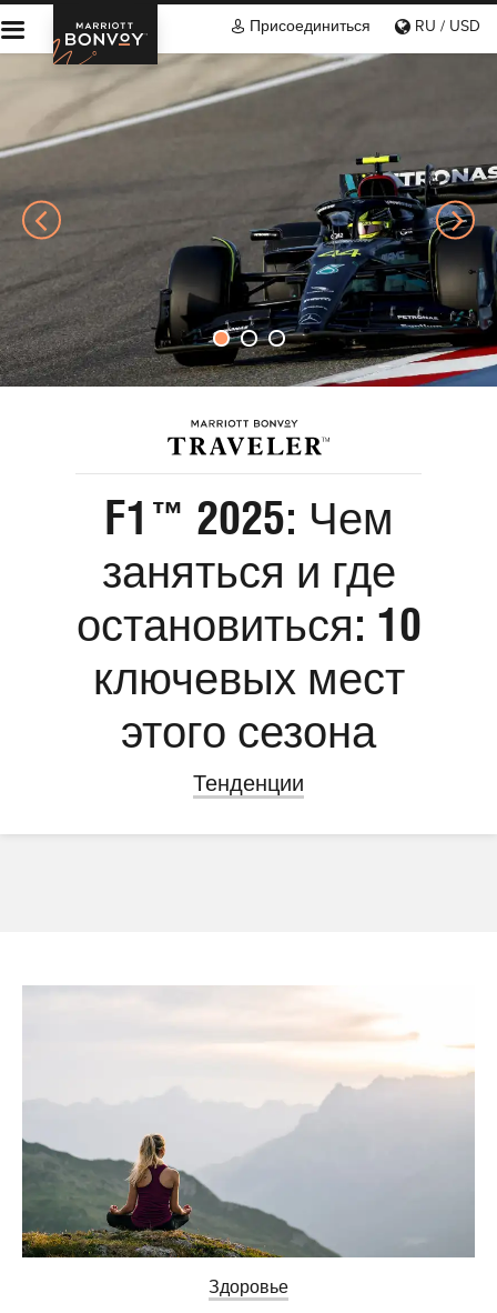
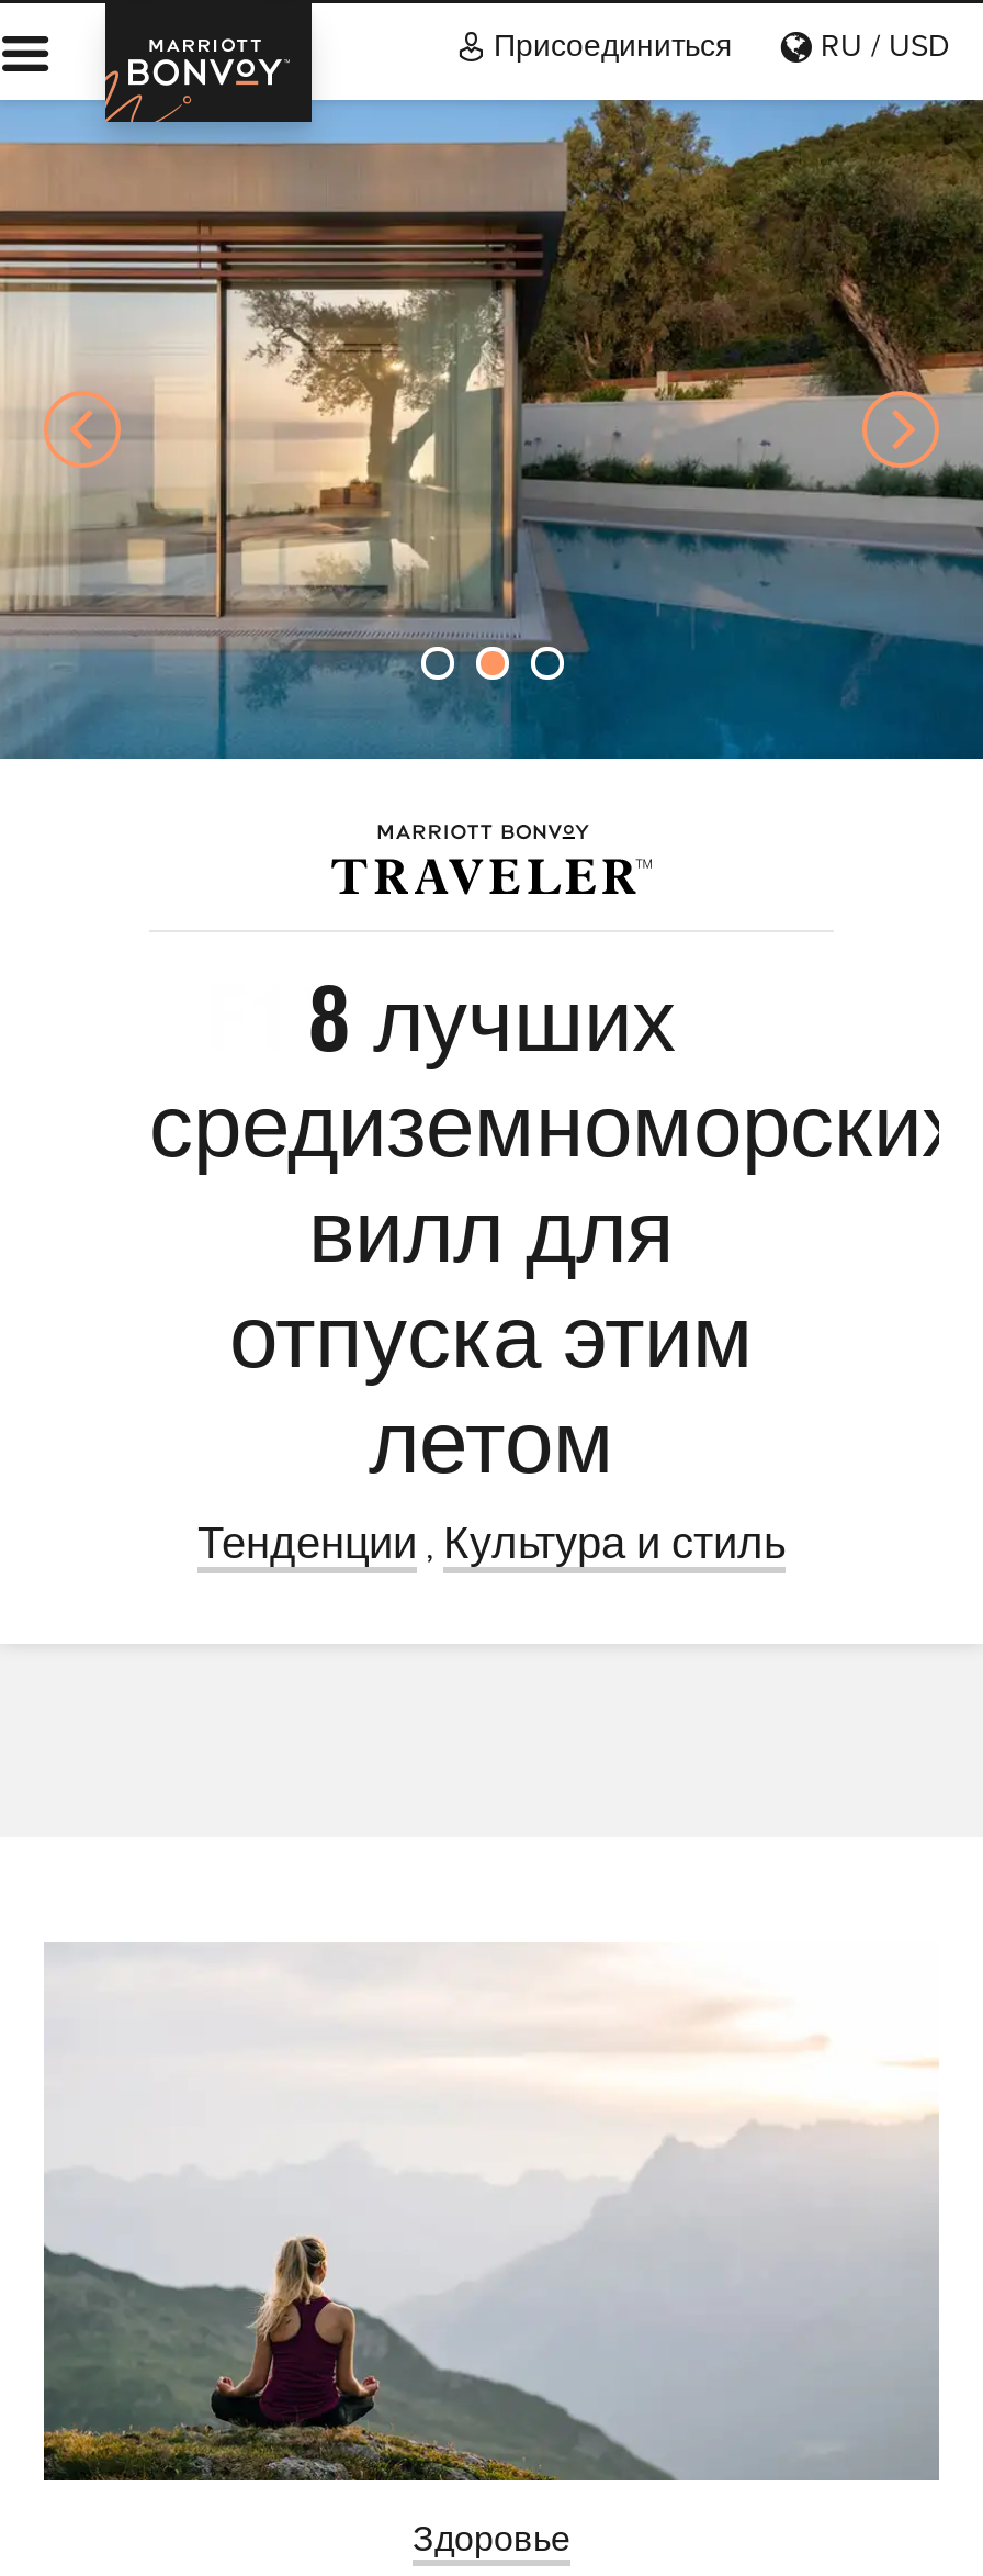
- [image]
+ [image]

- F1™ 2025: Чем
- заняться и где
- остановиться: 10
- ключевых мест
- этого сезона
- Тенденции
+ 8 лучших
+ средиземноморских
+ вилл для
+ отпуска этим
+ летом
+ Тенденции, Культура и стиль
